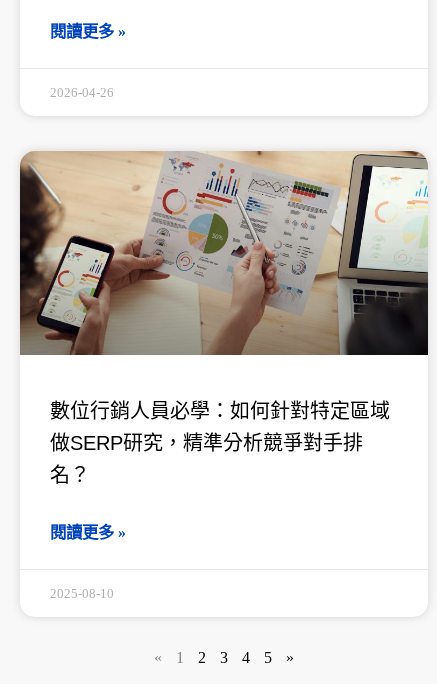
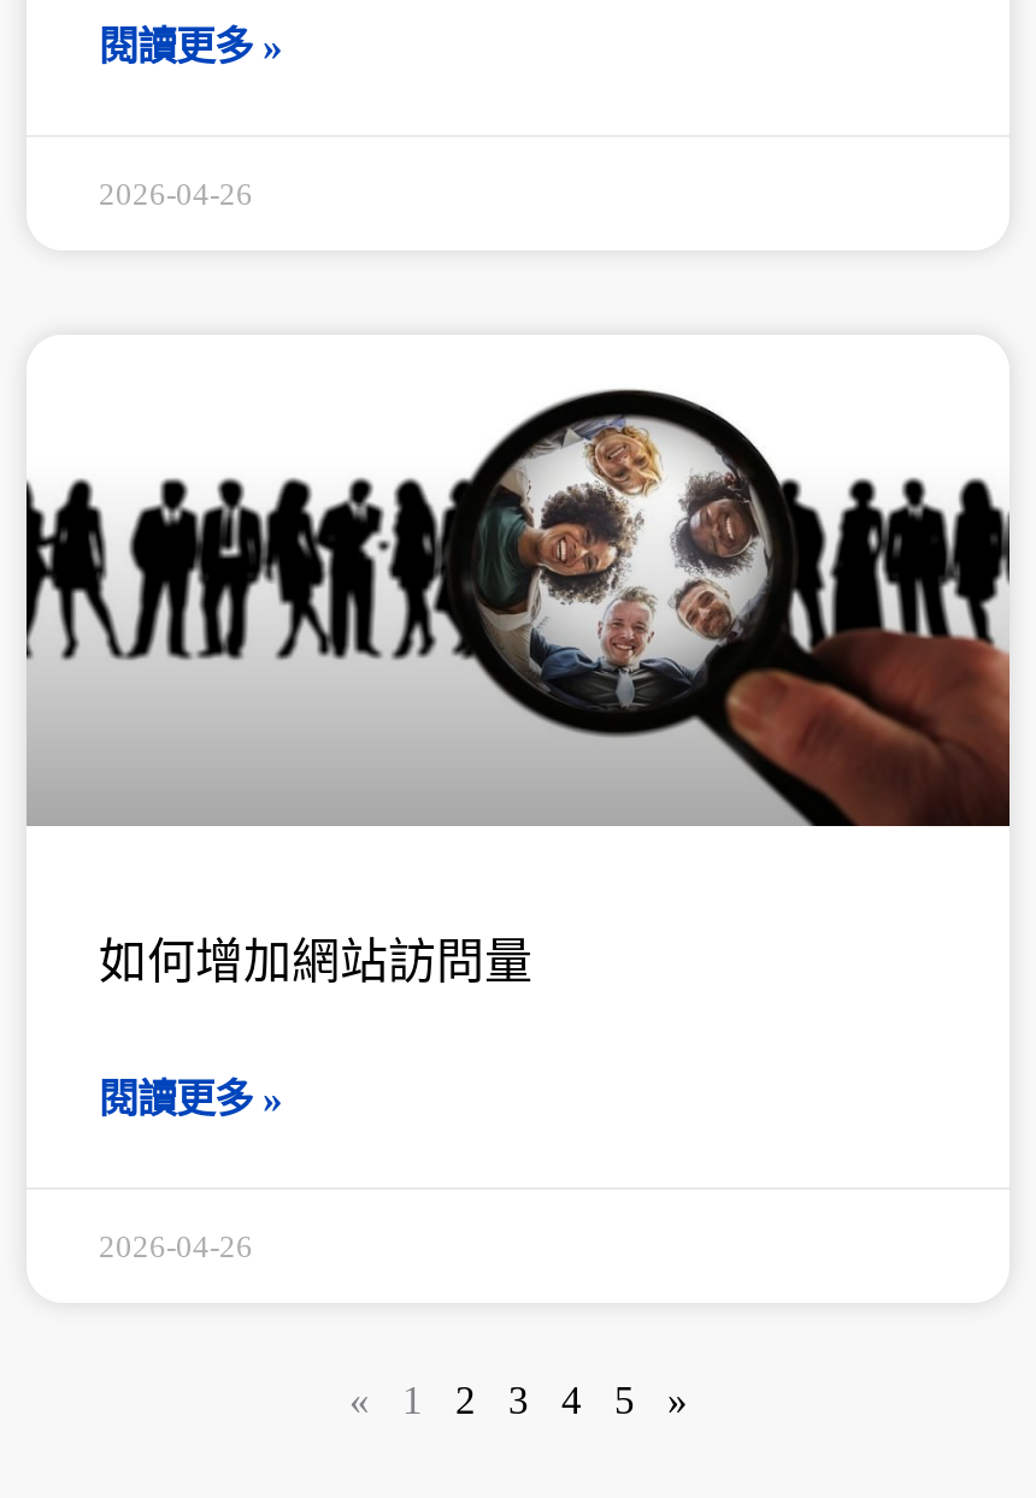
- [image]
+ [image]

- 數位行銷人員必學：如何針對特定區域
- 做SERP研究，精準分析競爭對手排
- 名？
+ 如何增加網站訪問量

- 2025-08-10
+ 2026-04-26
